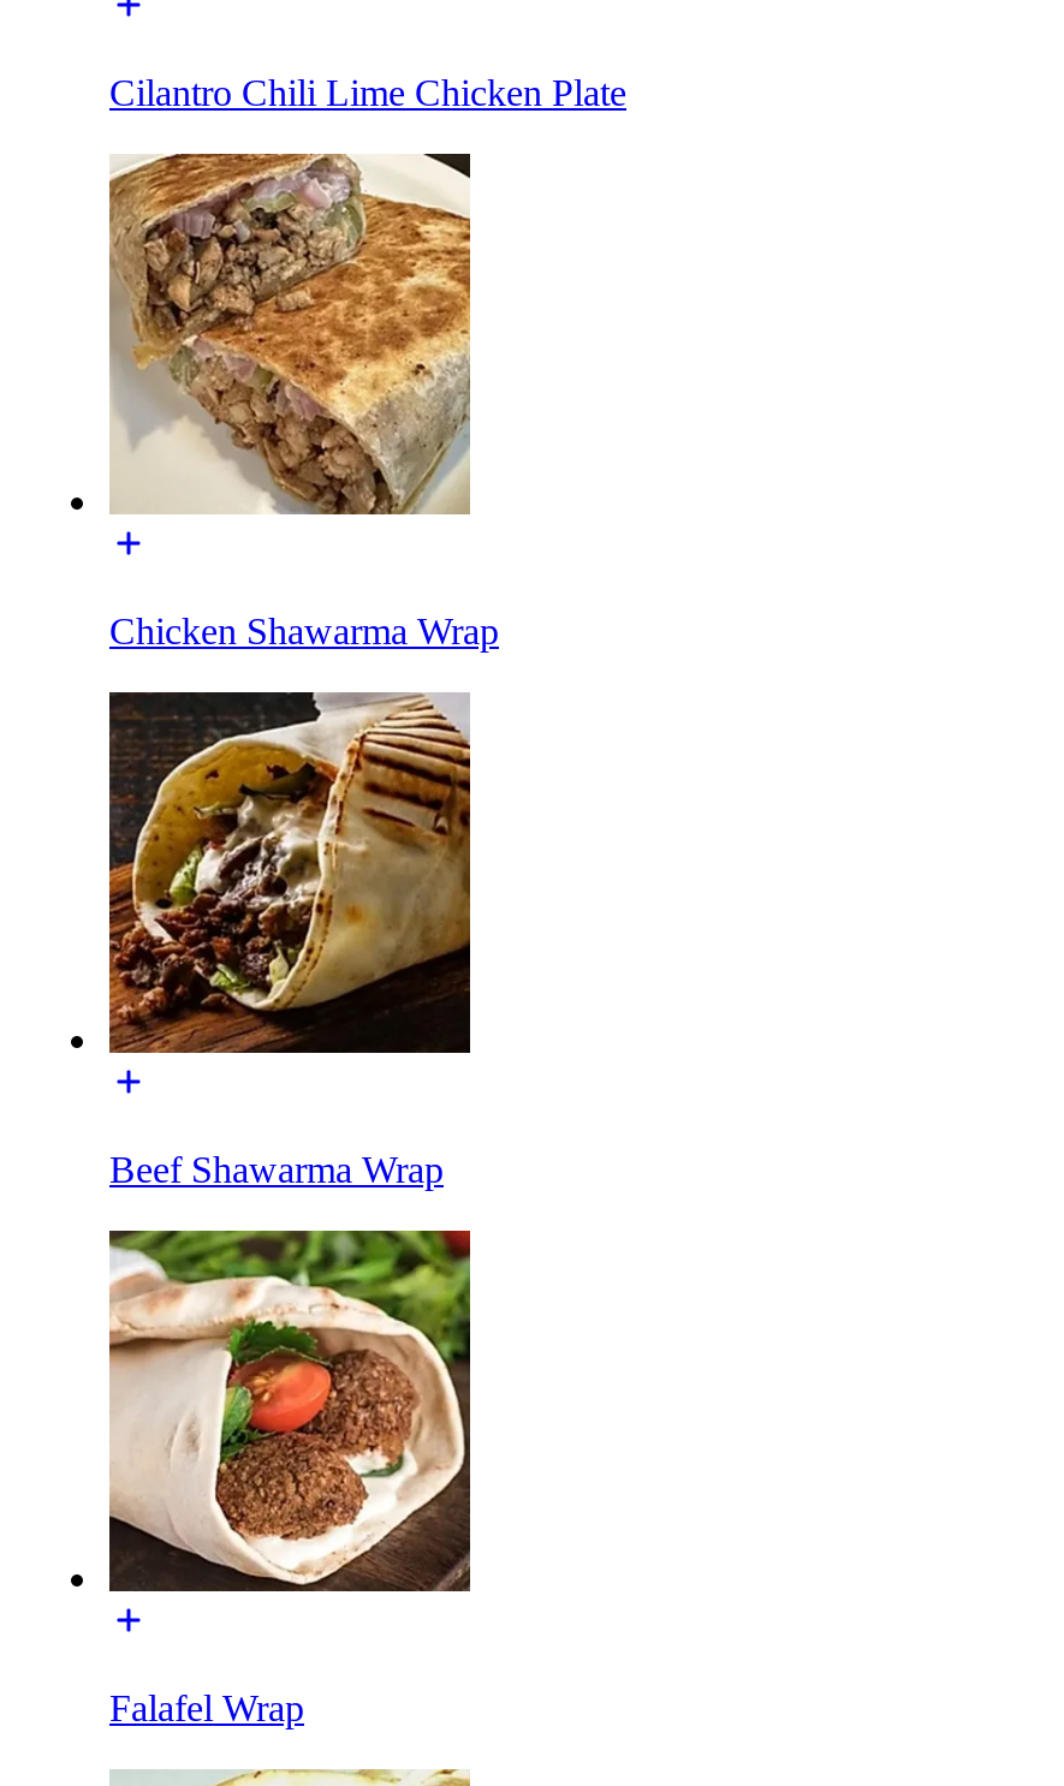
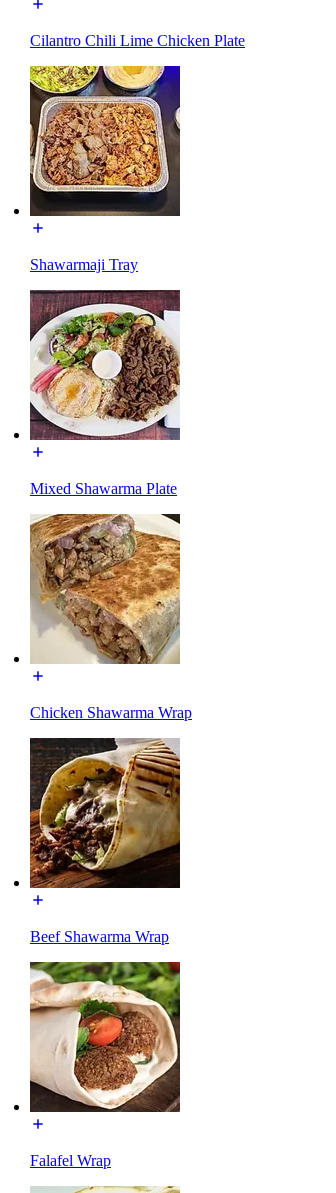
+ [image]
+ Shawarmaji Tray

+ [image]
+ Mixed Shawarma Plate
